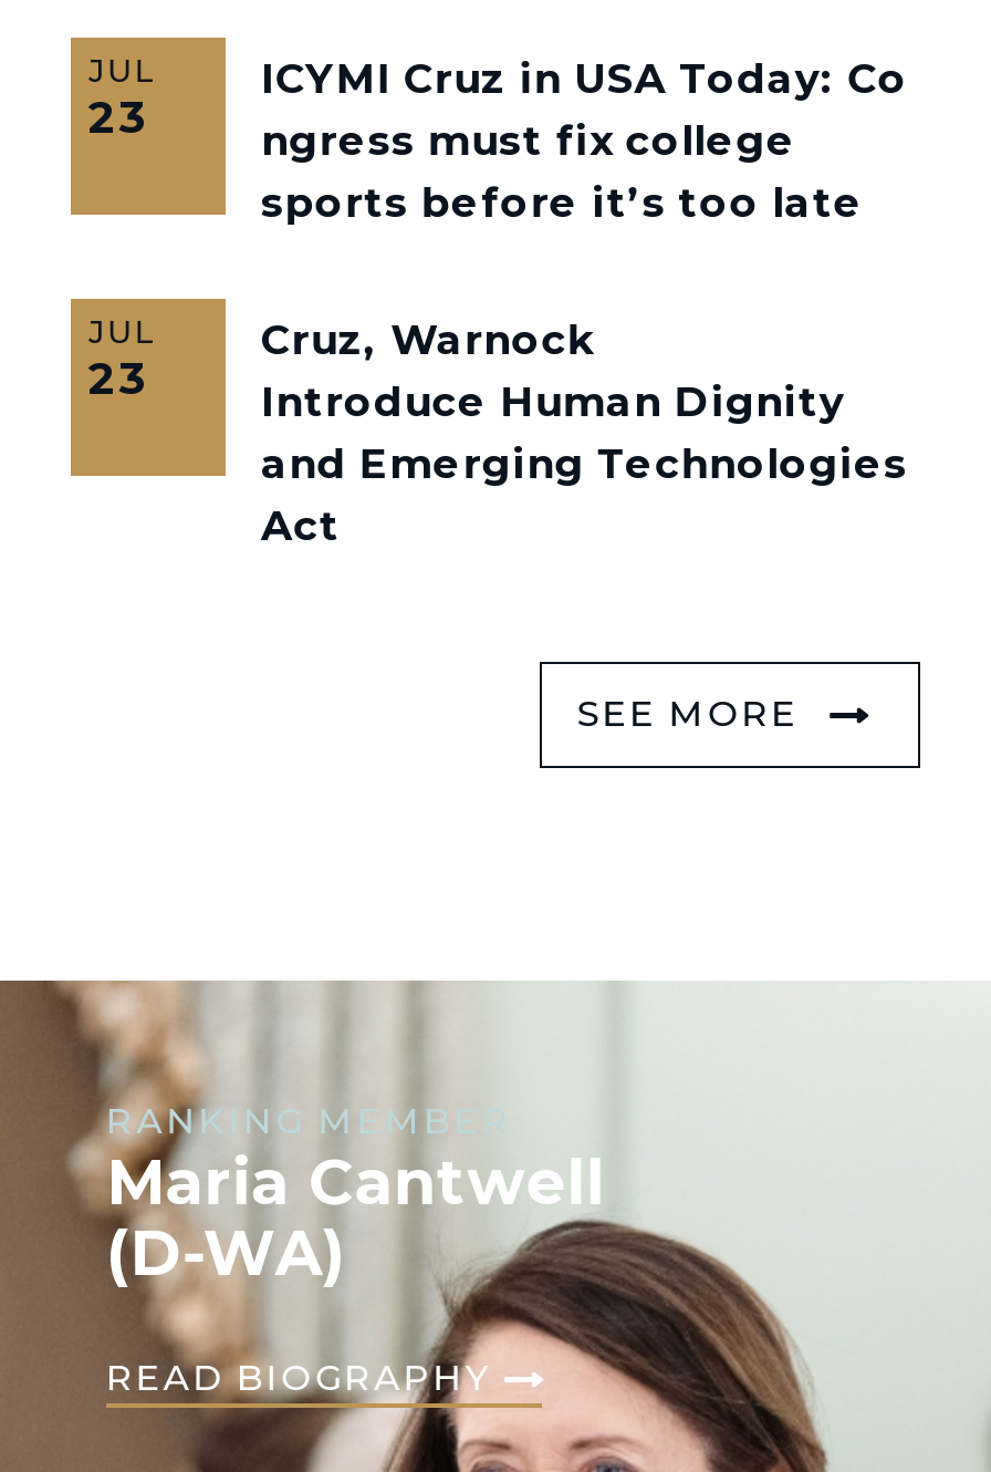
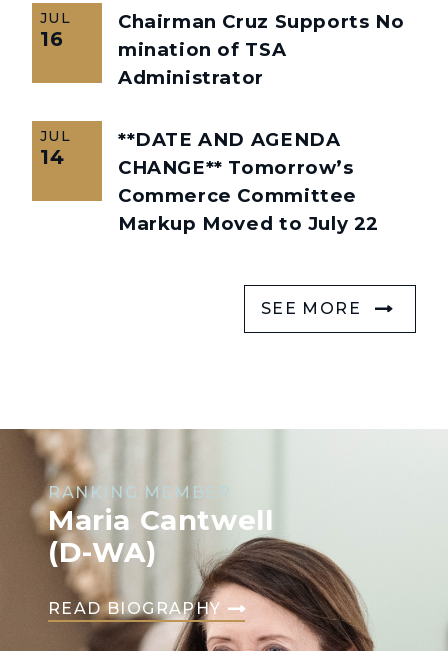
- ICYMI Cruz in USA Today: Co
- ngress must fix college
- sports before it’s too late
+ Chairman Cruz Supports No
+ mination of TSA
+ Administrator

- 23
+ 16

- Cruz, Warnock
- Introduce Human Dignity
- and Emerging Technologies
- Act
+ **DATE AND AGENDA
+ CHANGE** Tomorrow’s
+ Commerce Committee
+ Markup Moved to July 22

- 23
+ 14
